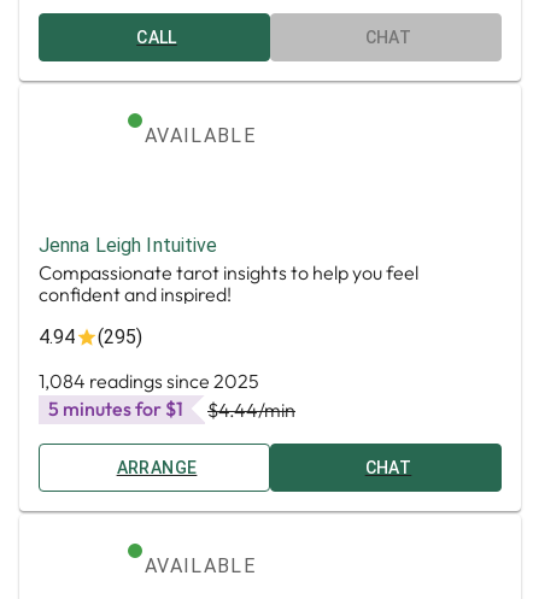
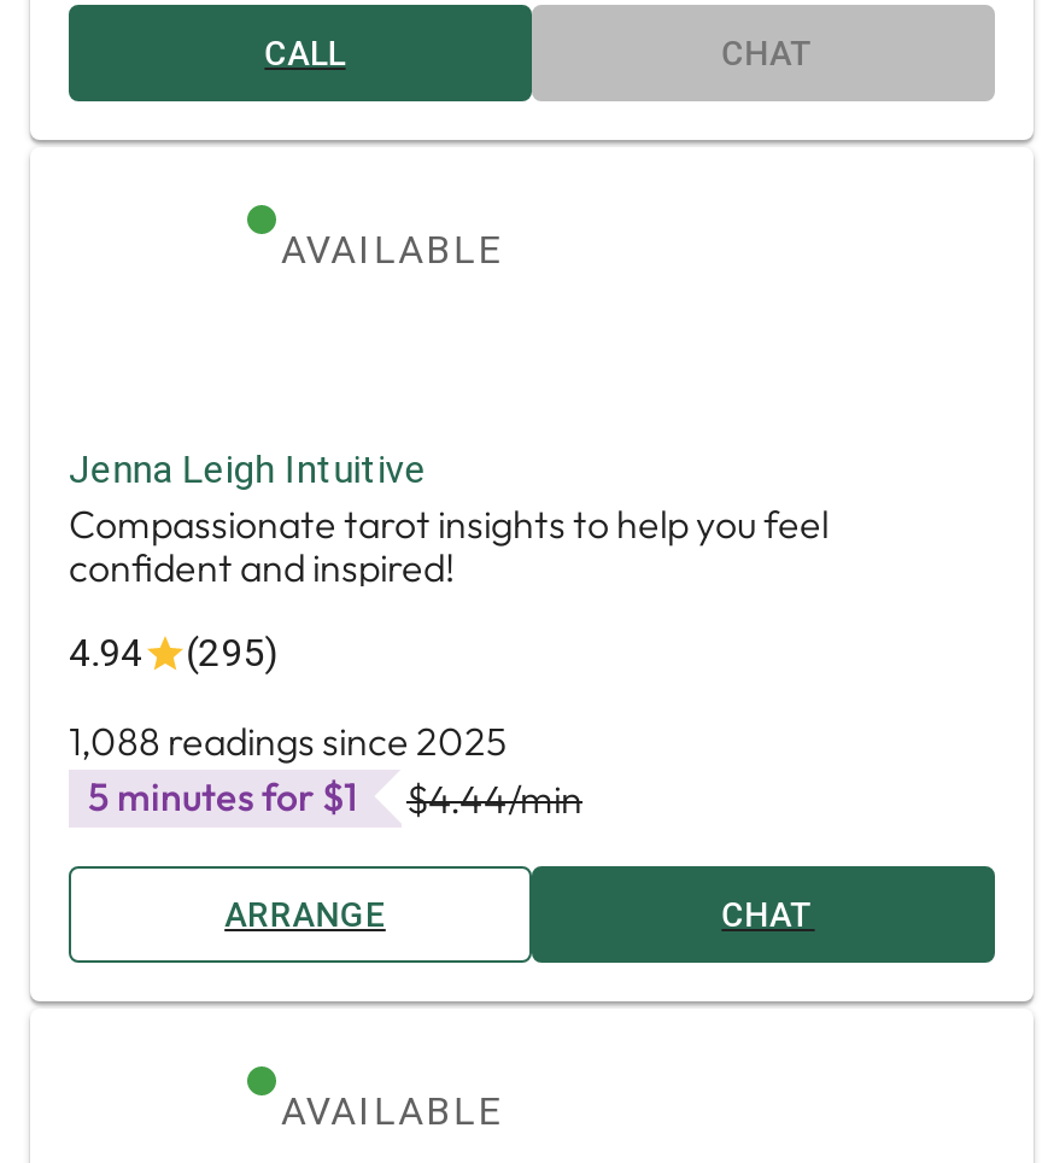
- 1,084 readings since 2025
+ 1,088 readings since 2025
